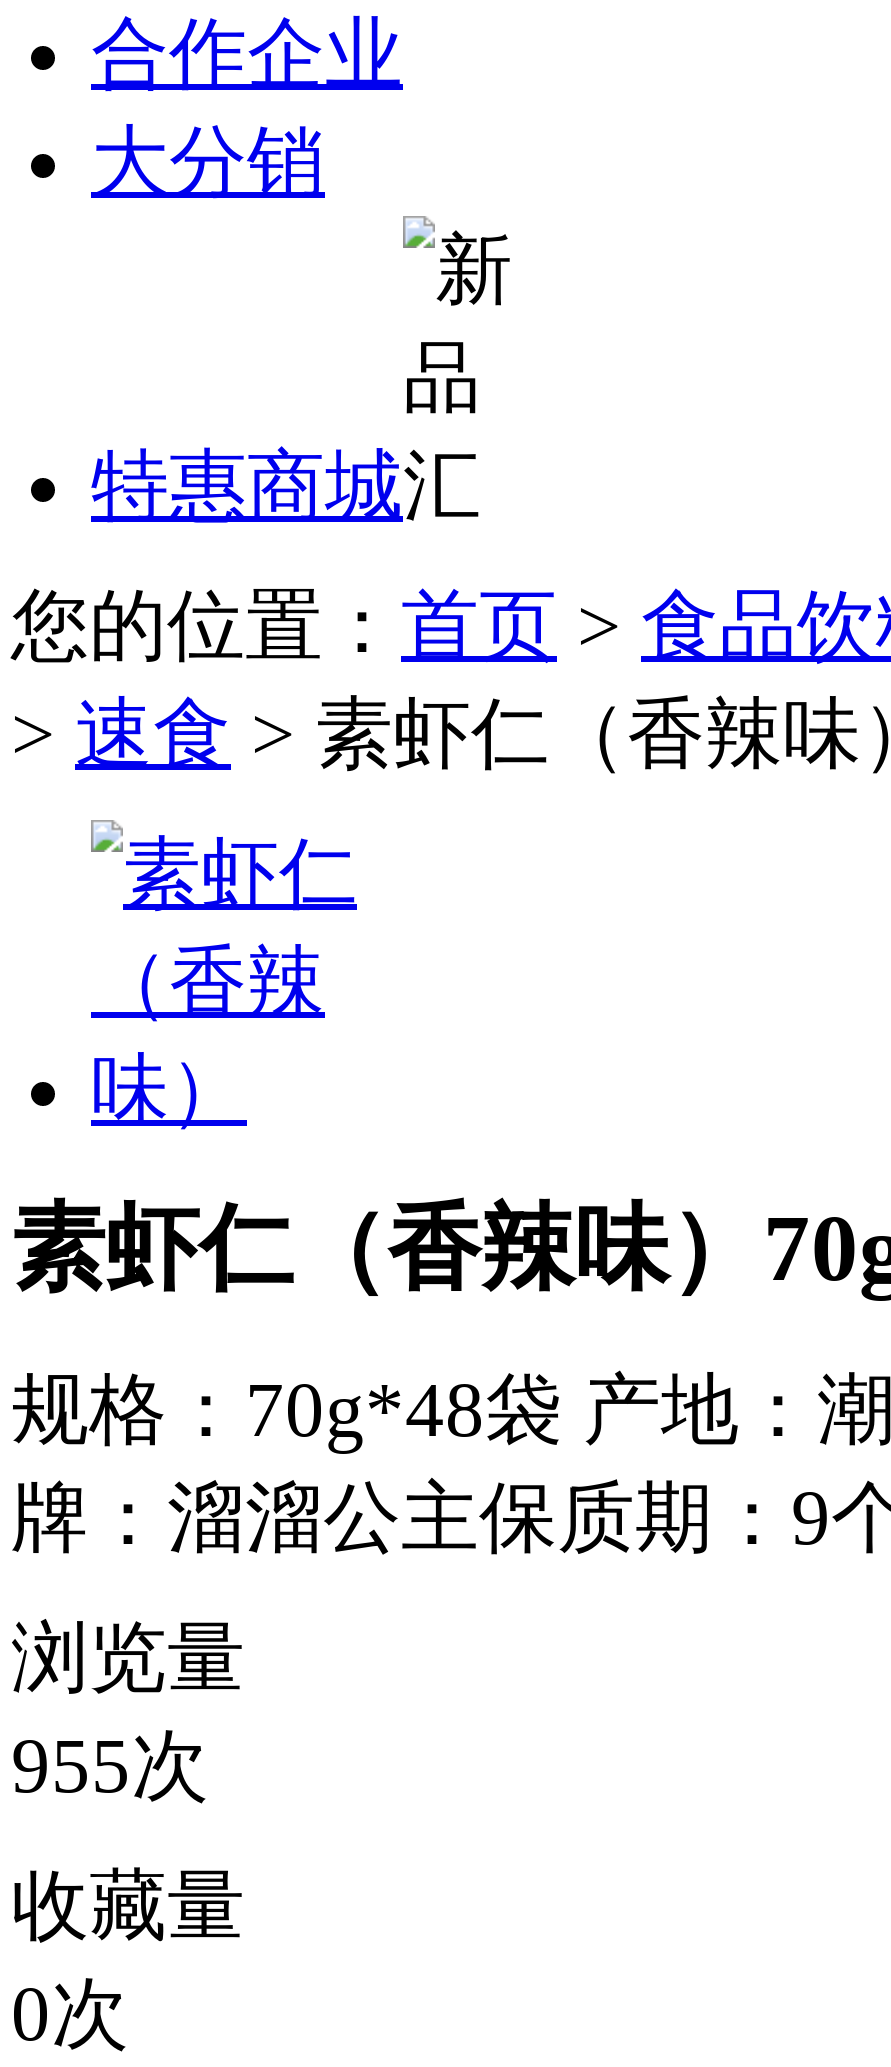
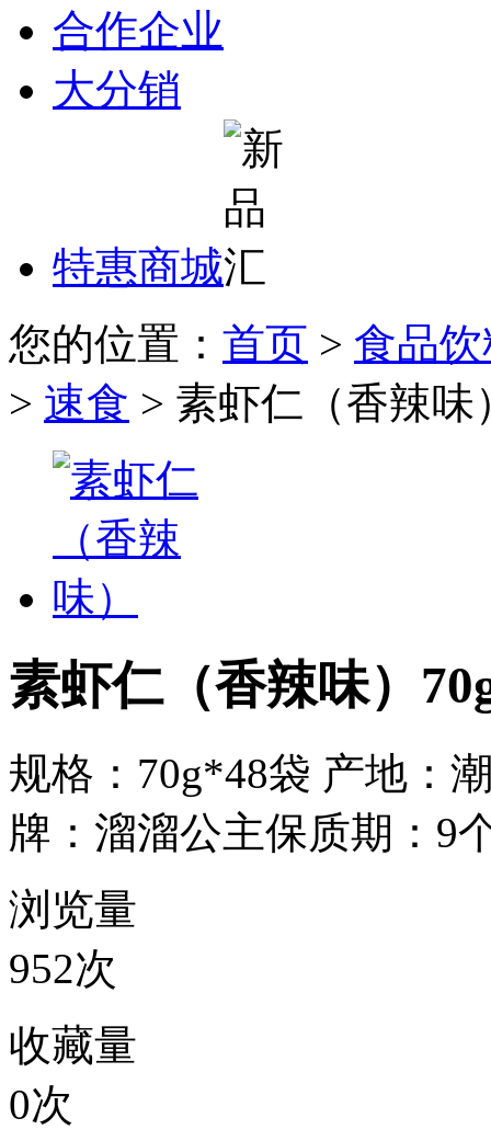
- 955次
+ 952次
